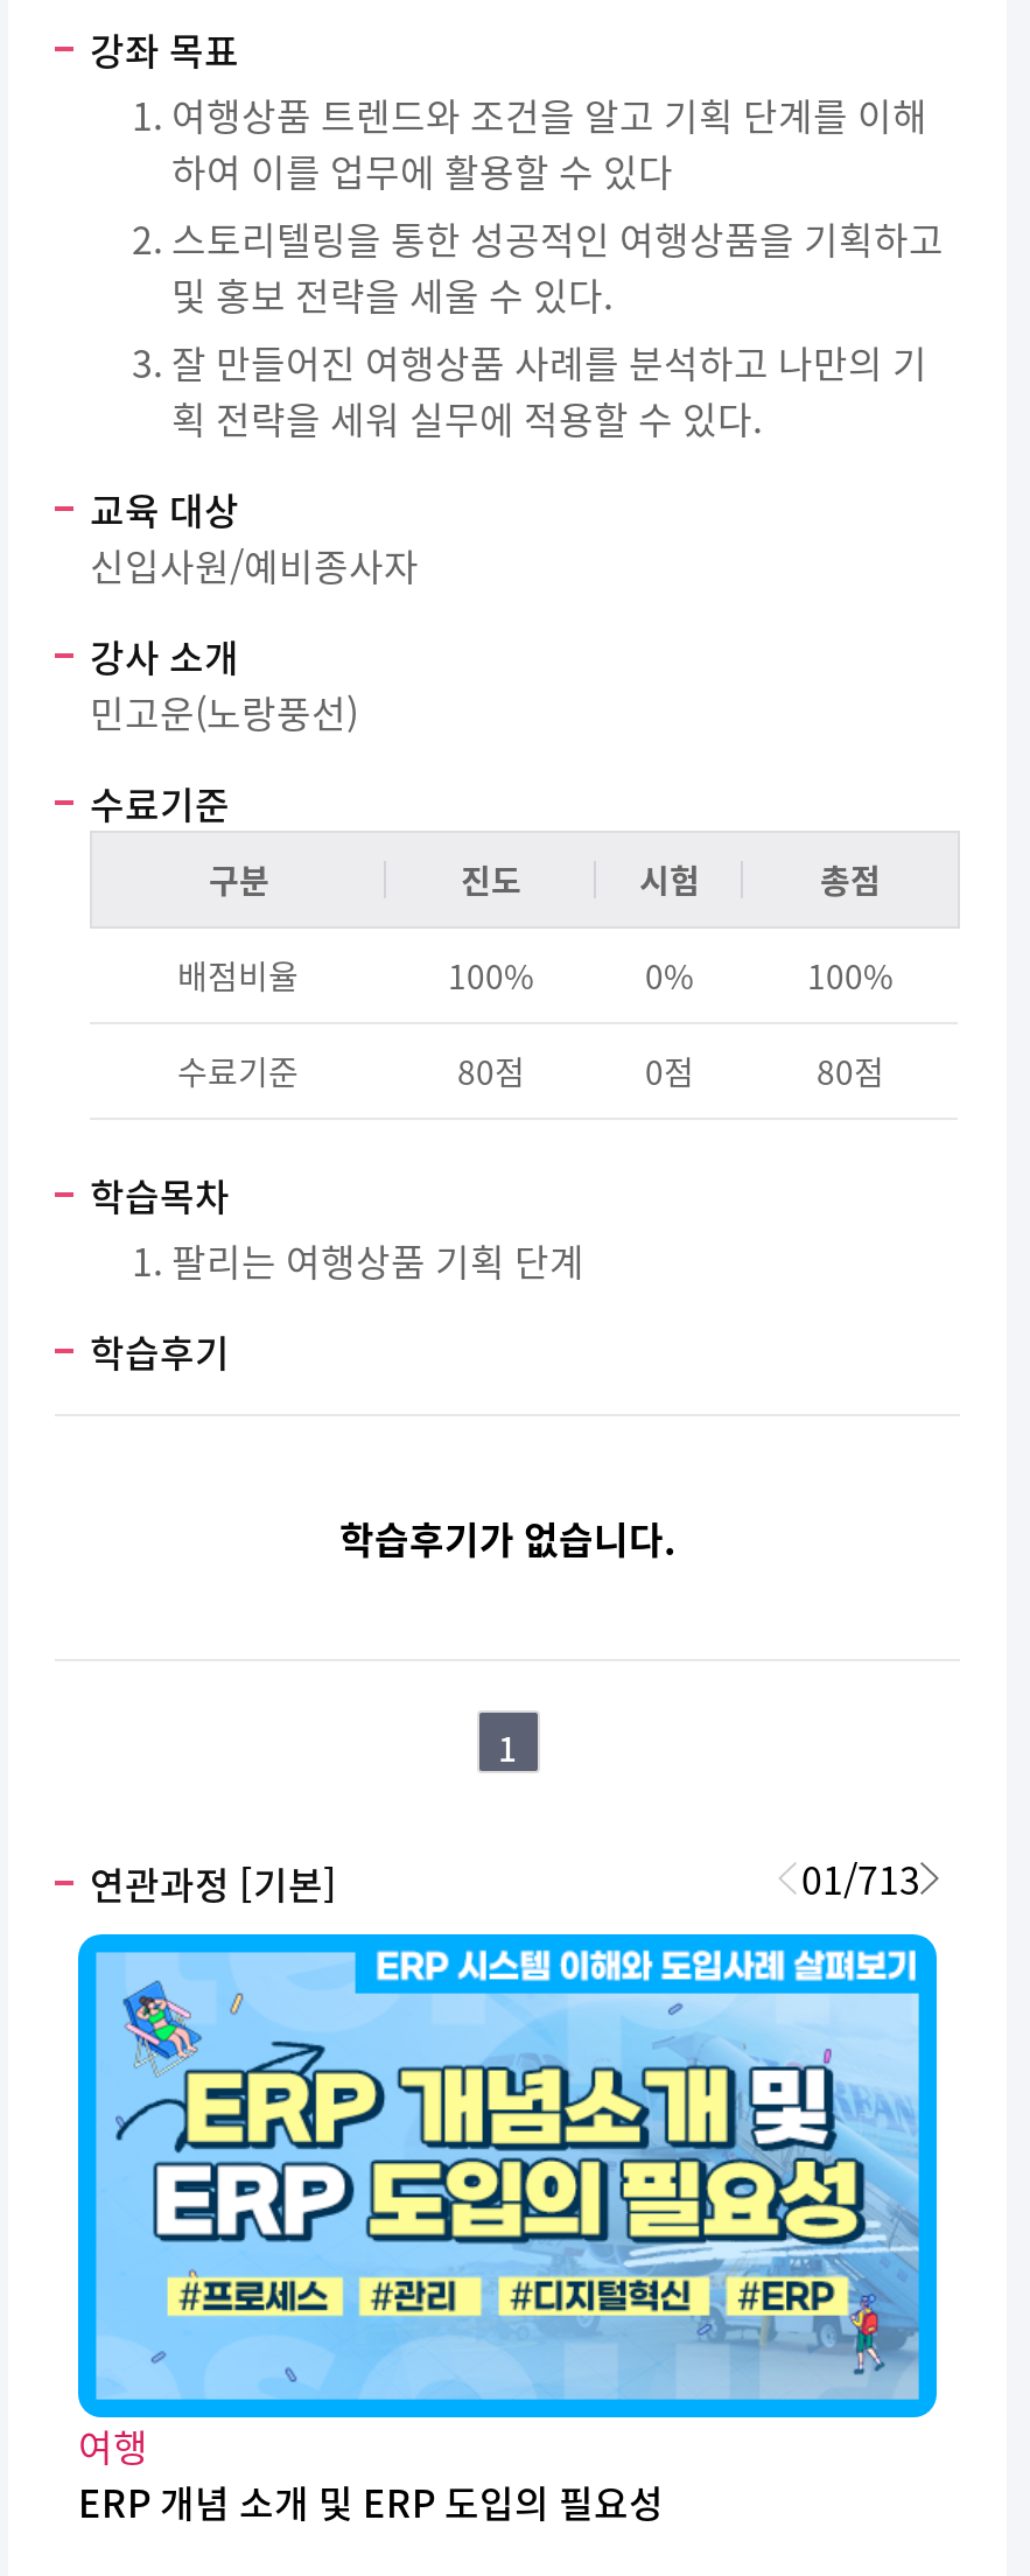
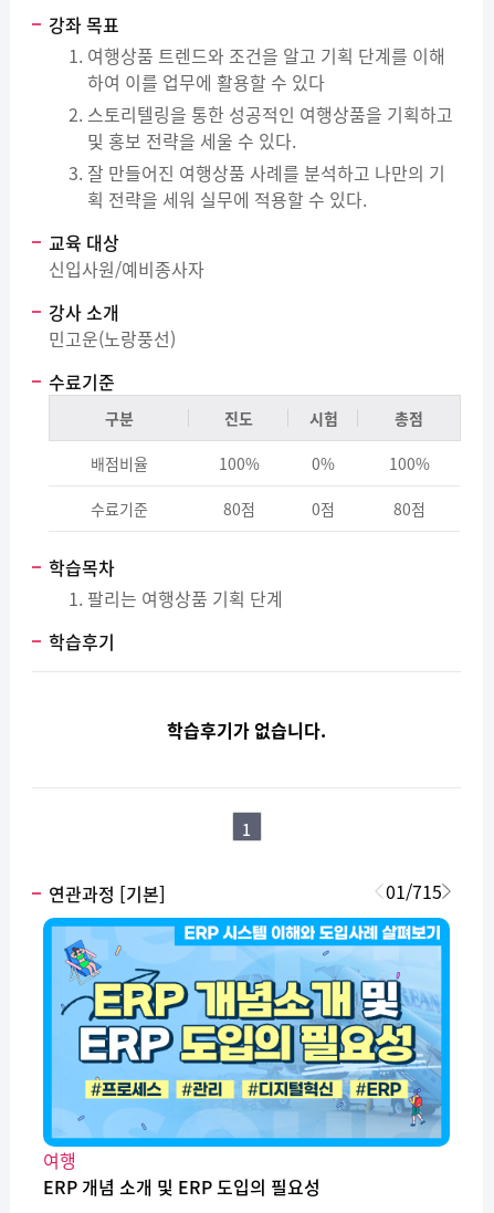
- 01/713
+ 01/715
